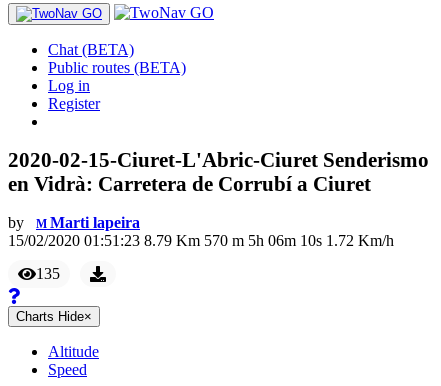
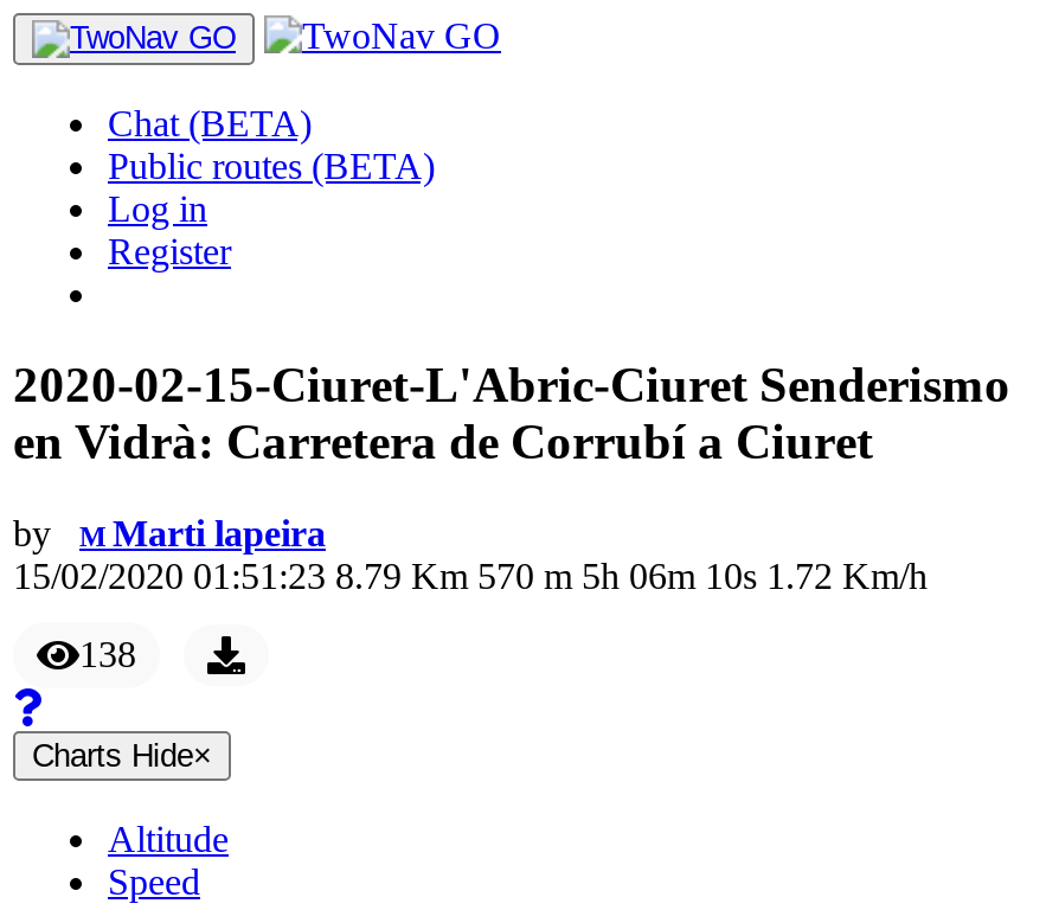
- 135
+ 138
